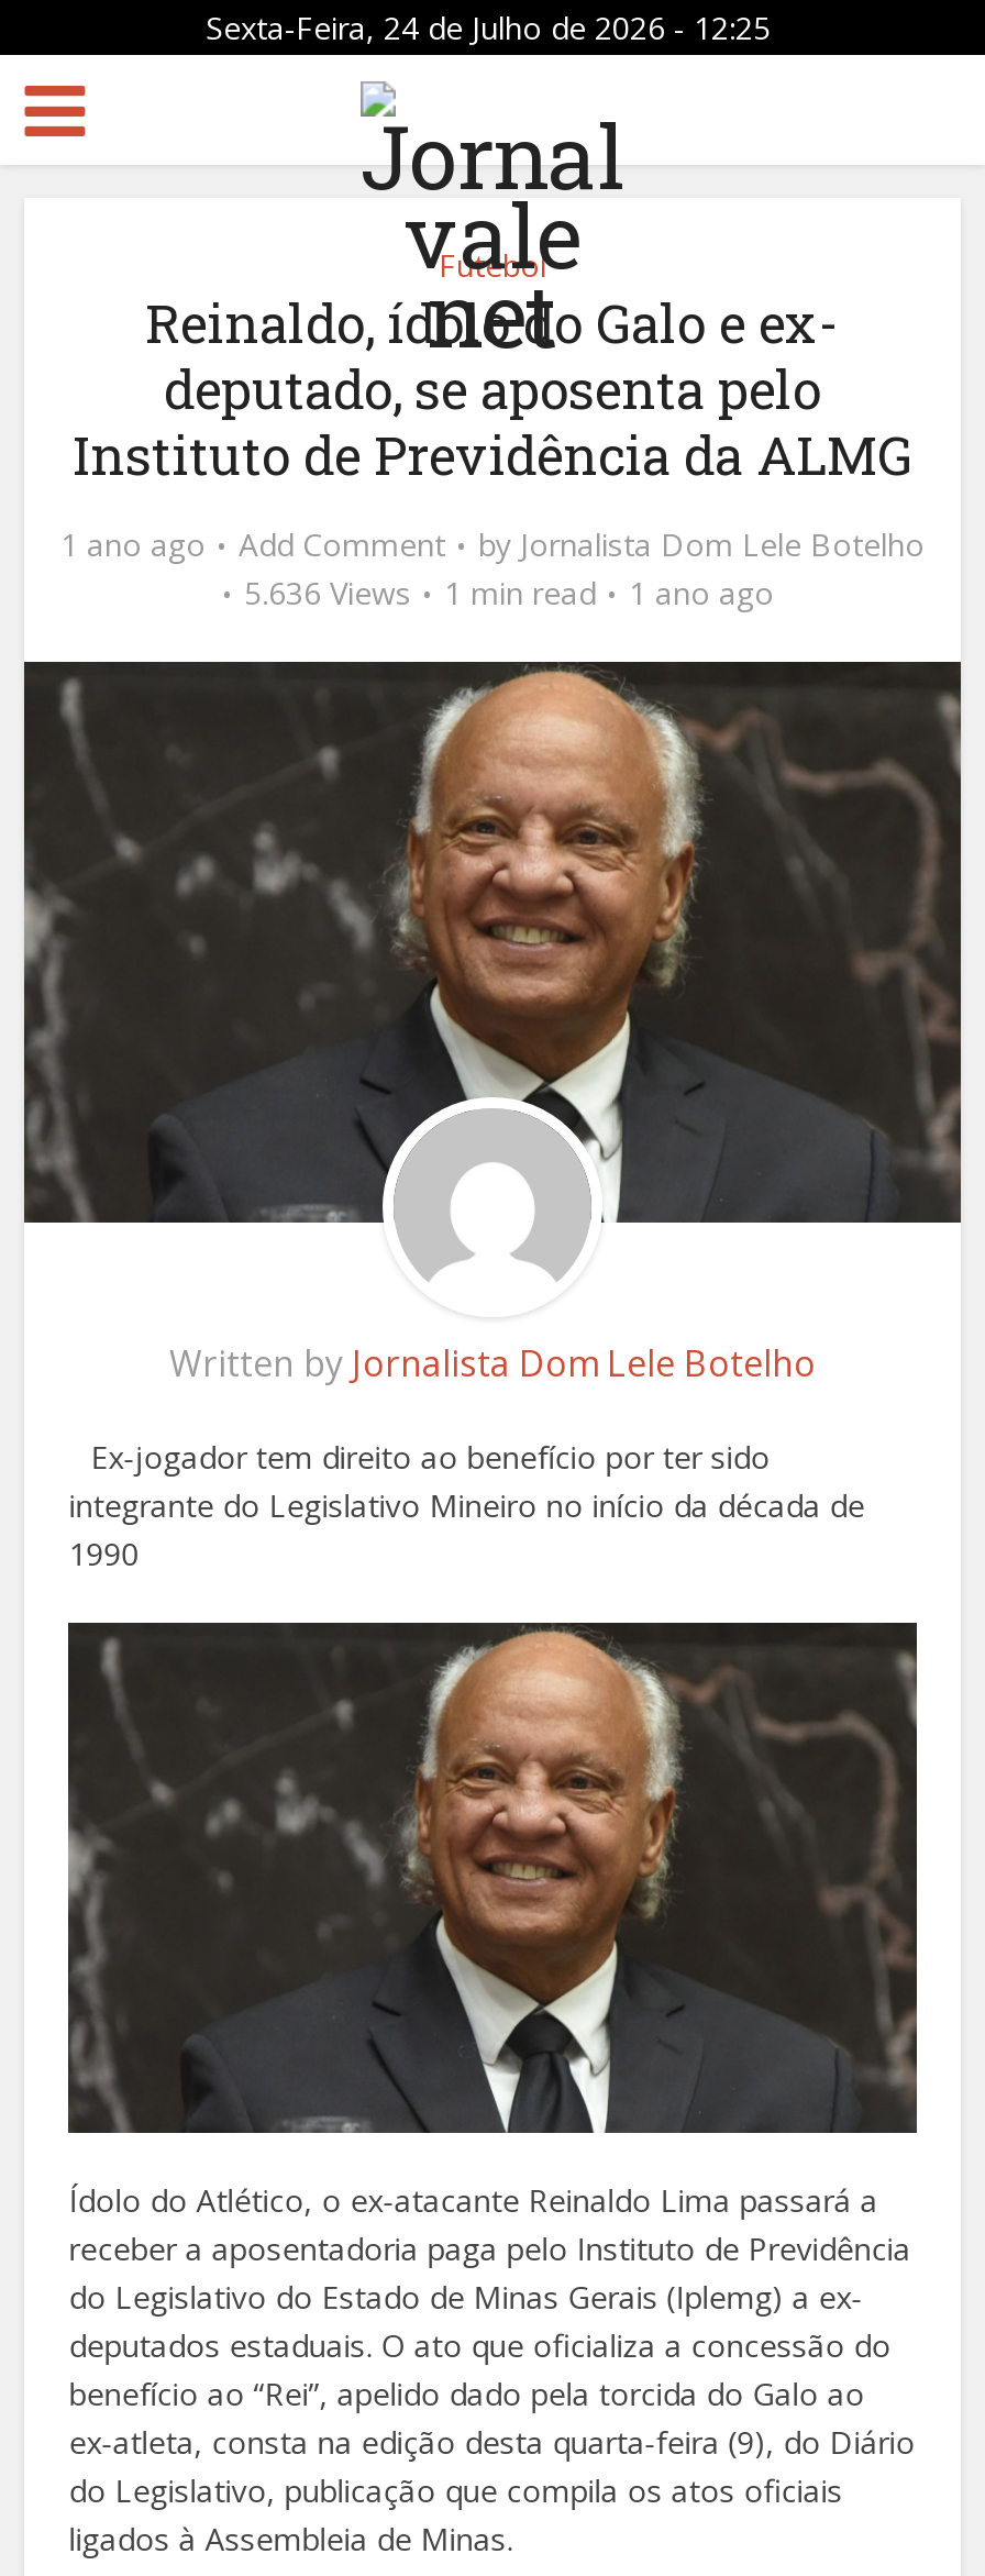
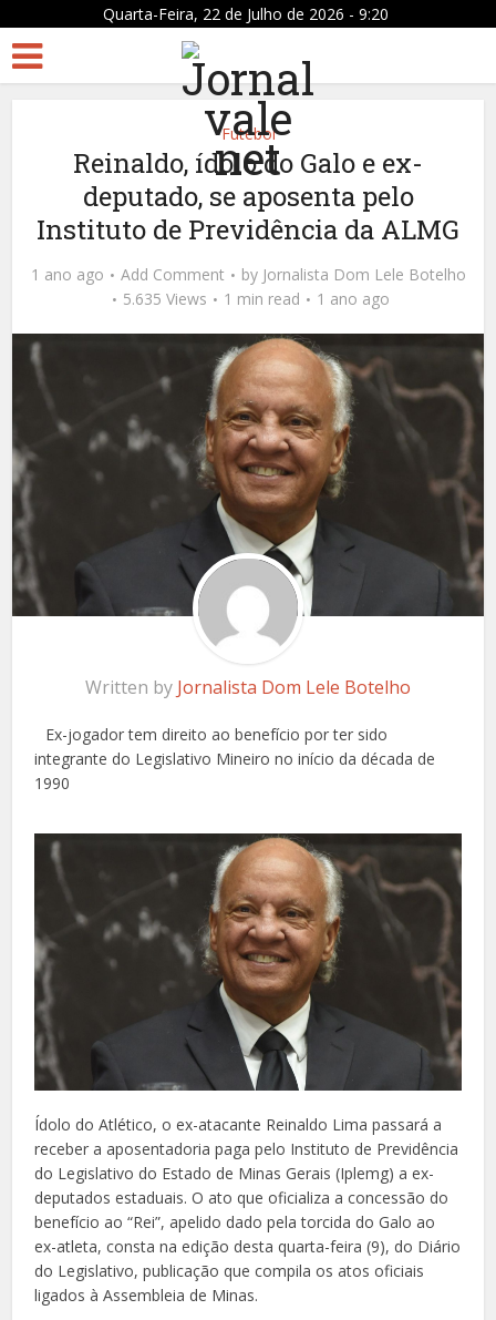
- Sexta-Feira, 24 de Julho de 2026 - 12:25
+ Quarta-Feira, 22 de Julho de 2026 - 9:20

- 5.636 Views 1 min read 1 ano ago
+ 5.635 Views 1 min read 1 ano ago
